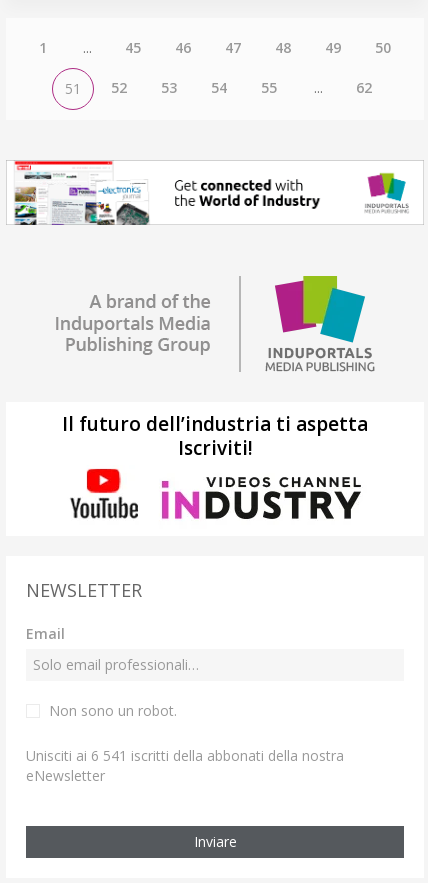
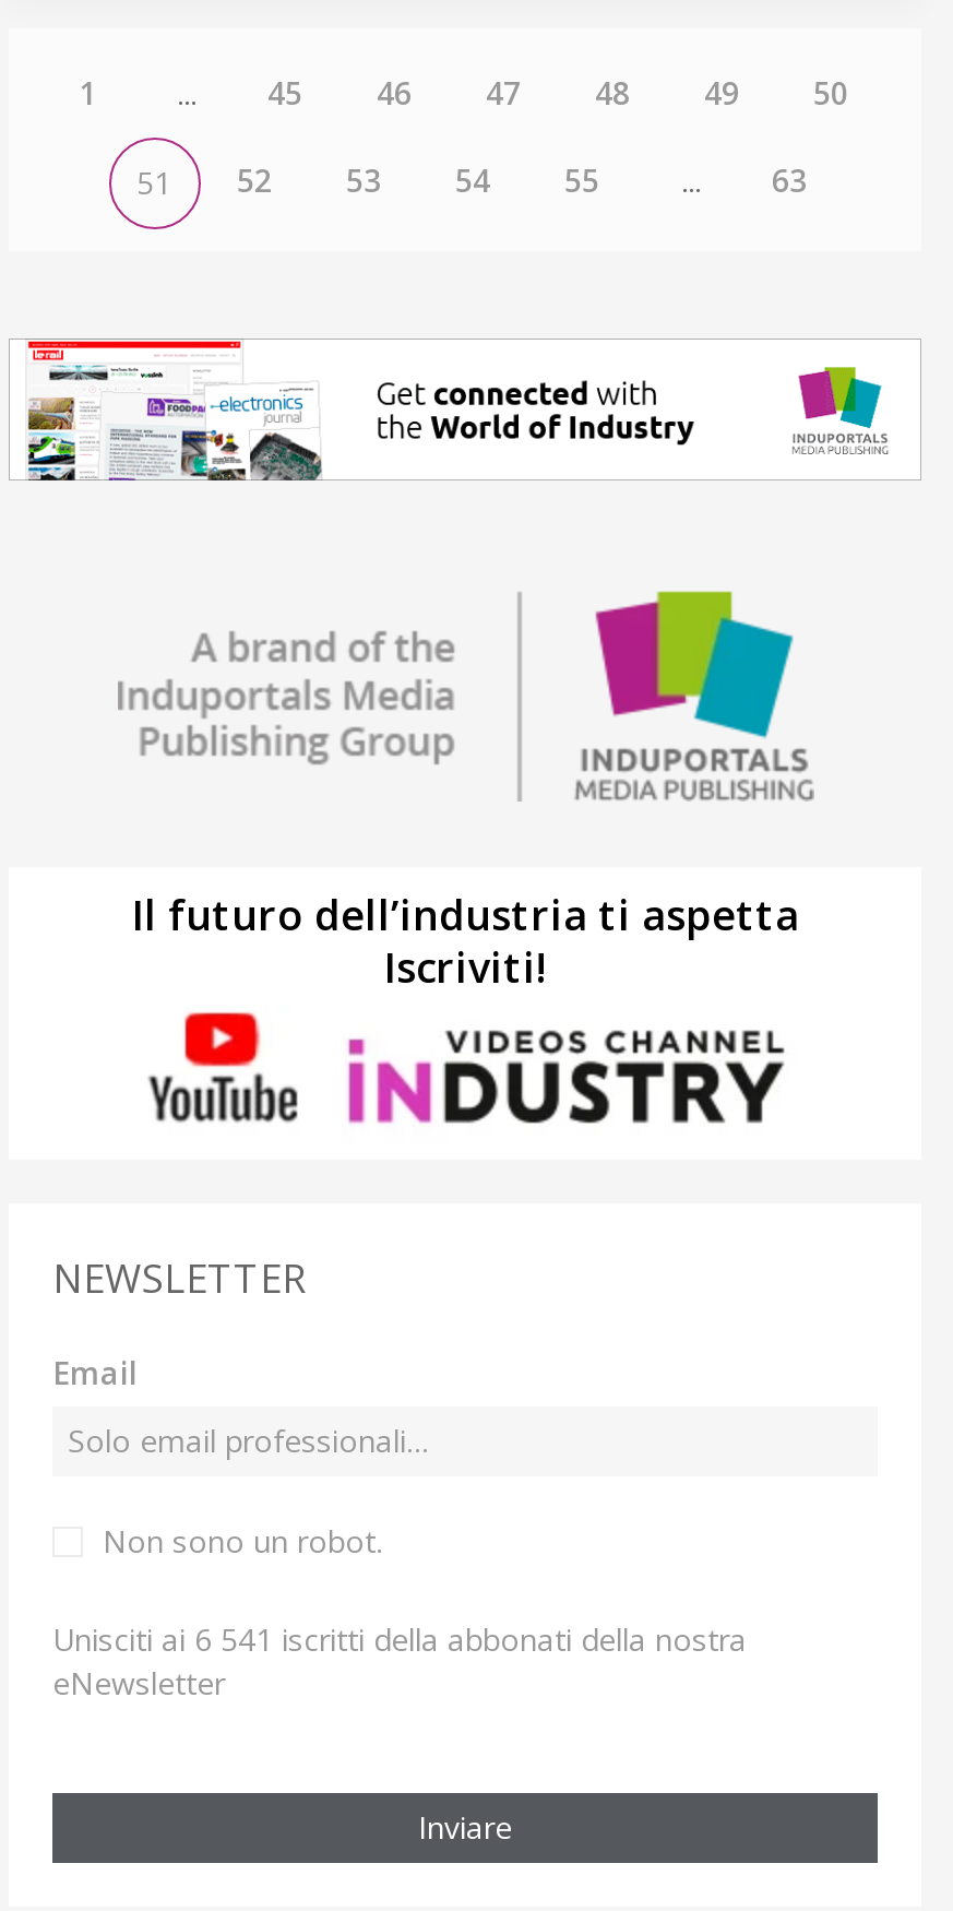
- 62
+ 63
